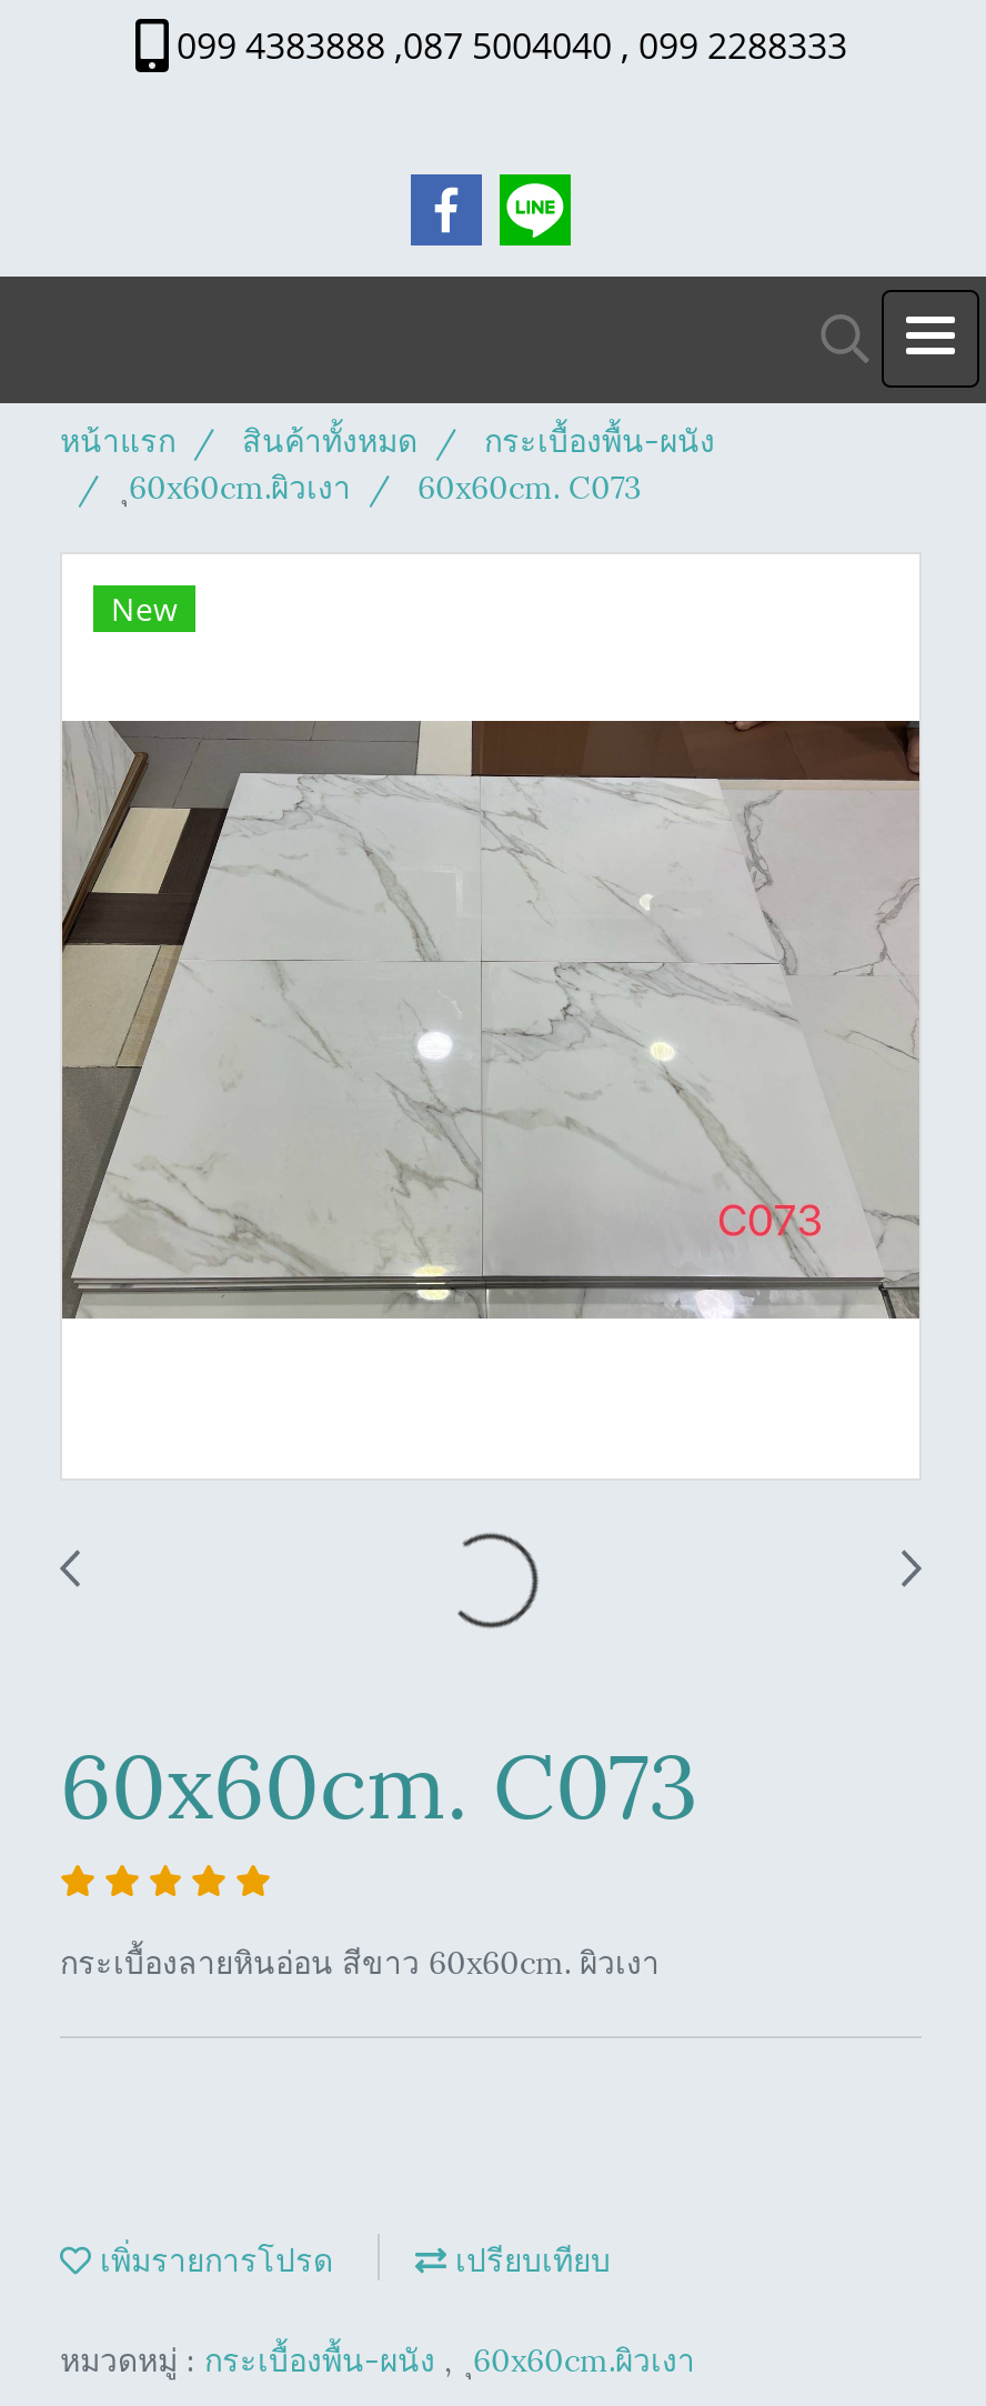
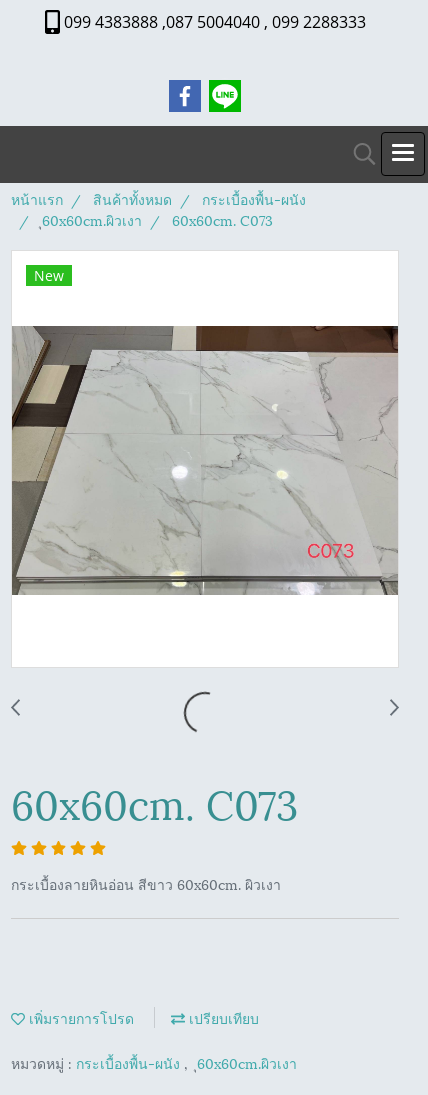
- [image]
+ [image]
